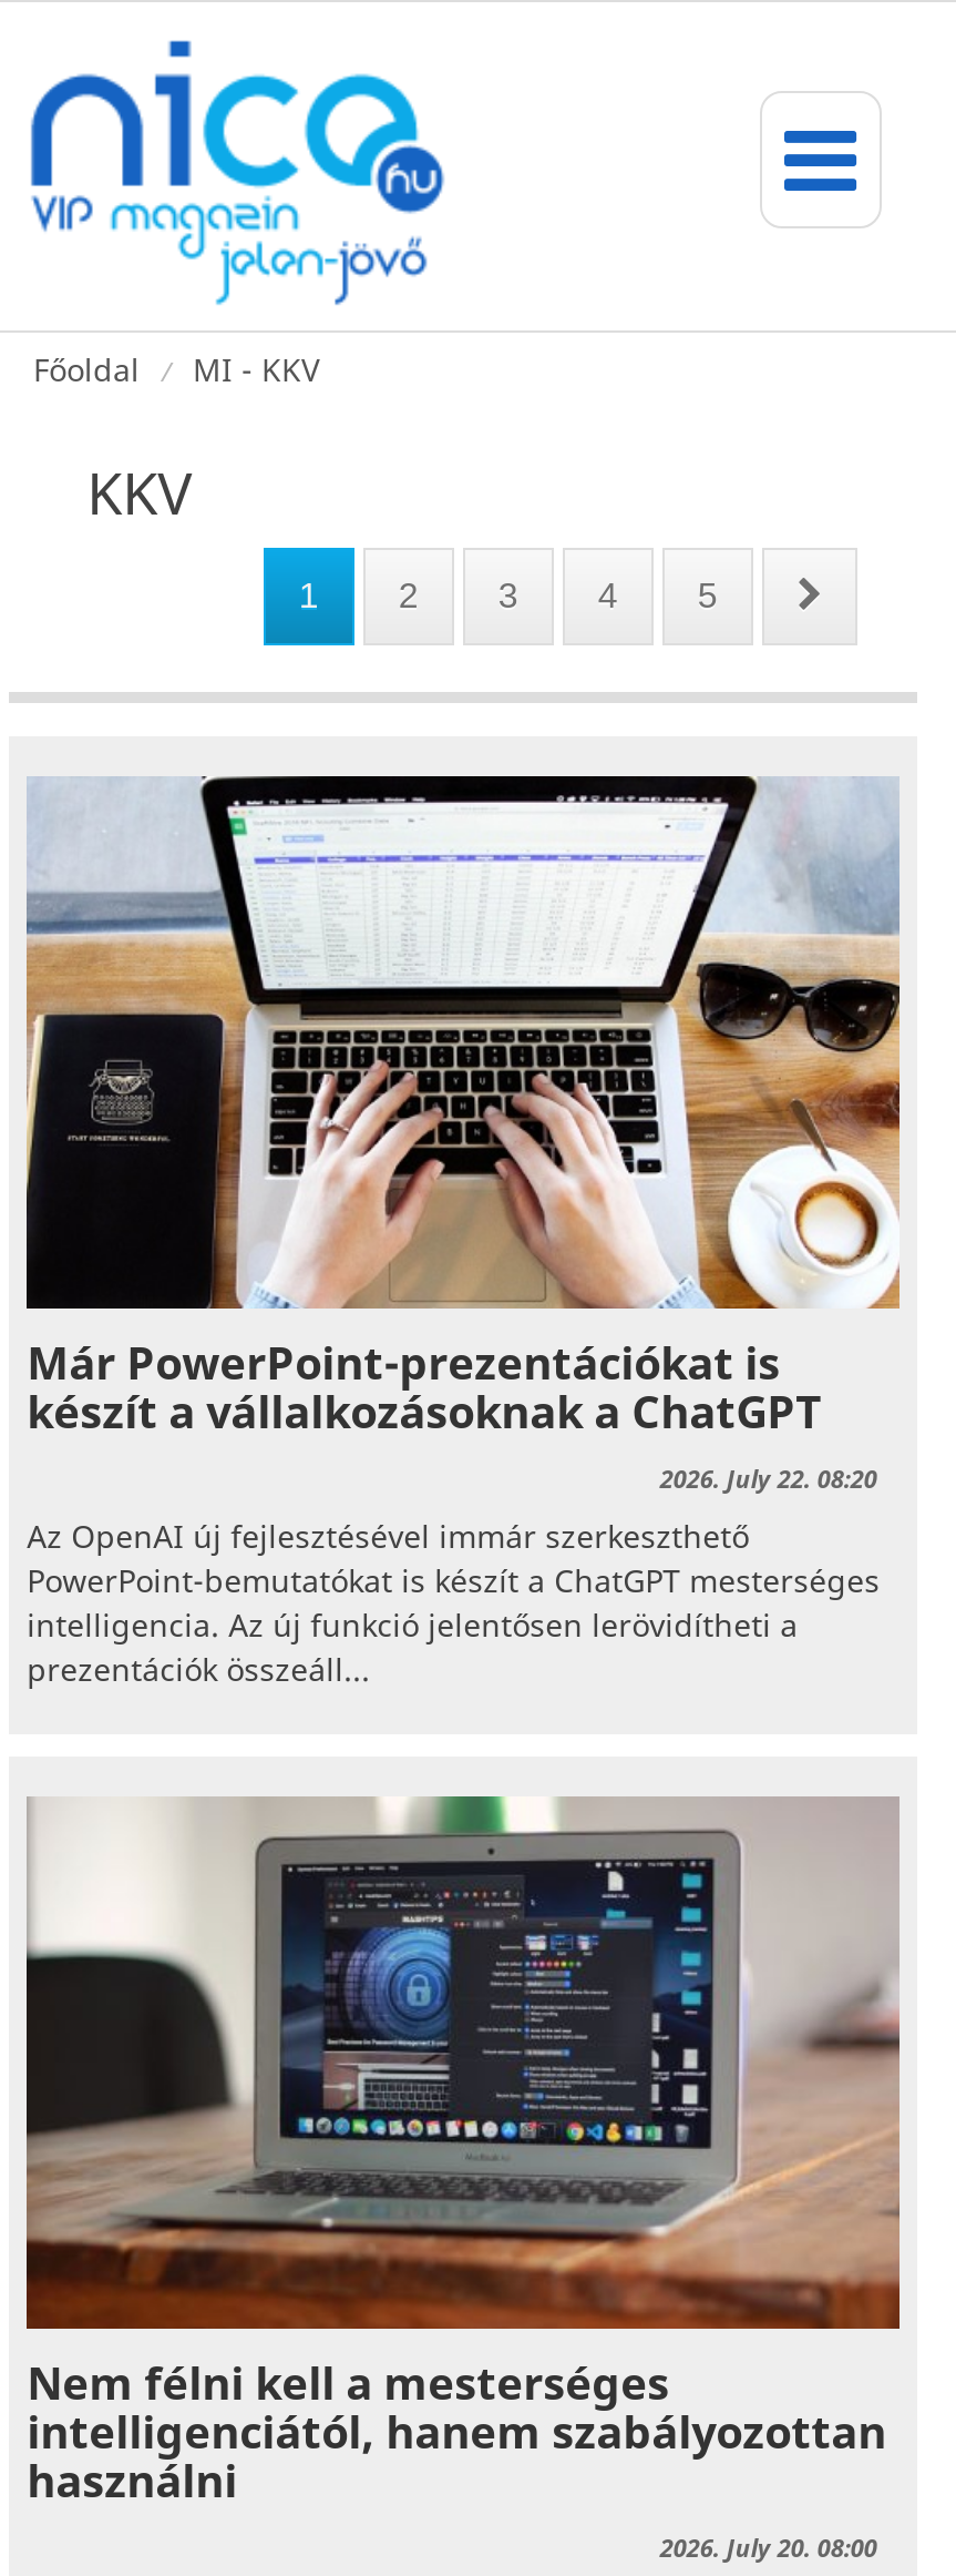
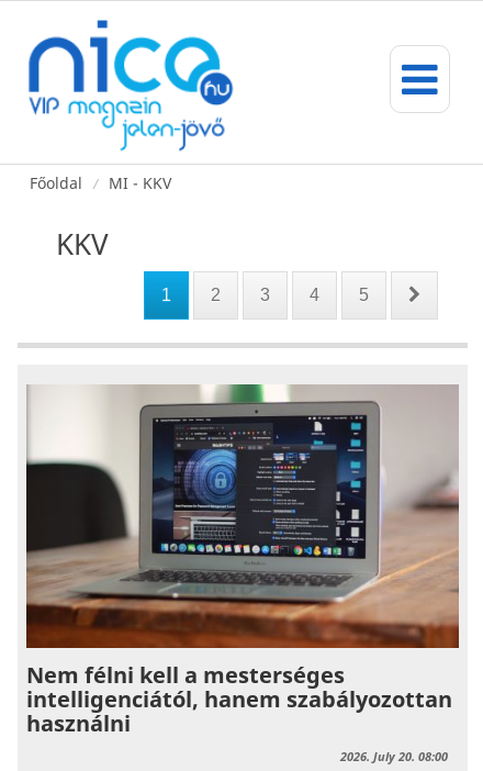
- [image]
- Már PowerPoint-prezentációkat is
- készít a vállalkozásoknak a ChatGPT
- 2026. July 22. 08:20
- Az OpenAI új fejlesztésével immár szerkeszthető
- PowerPoint-bemutatókat is készít a ChatGPT mesterséges
- intelligencia. Az új funkció jelentősen lerövidítheti a
- prezentációk összeáll...
